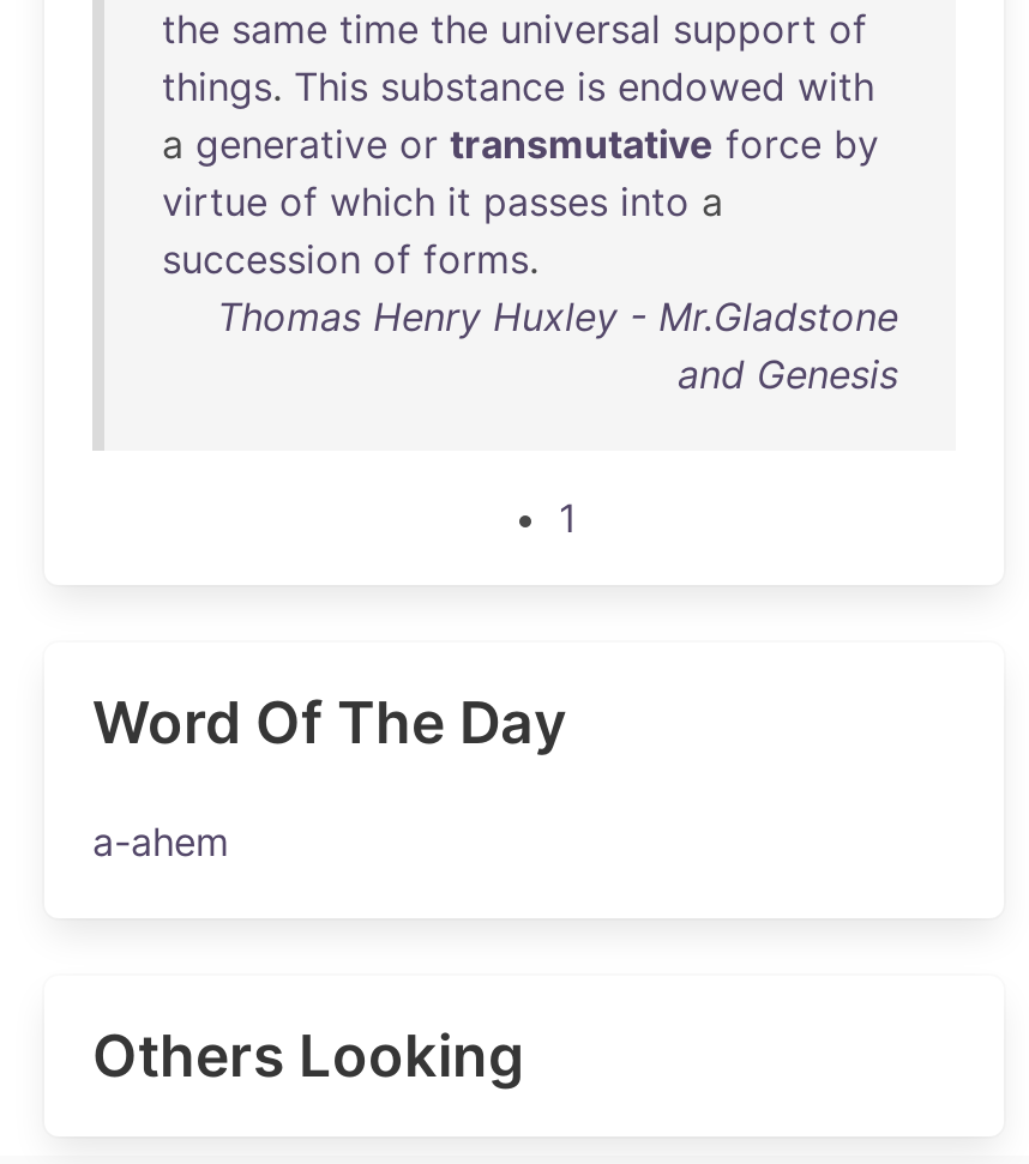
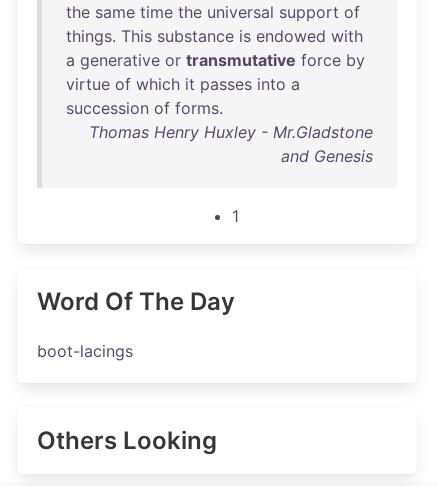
- a-ahem
+ boot-lacings
